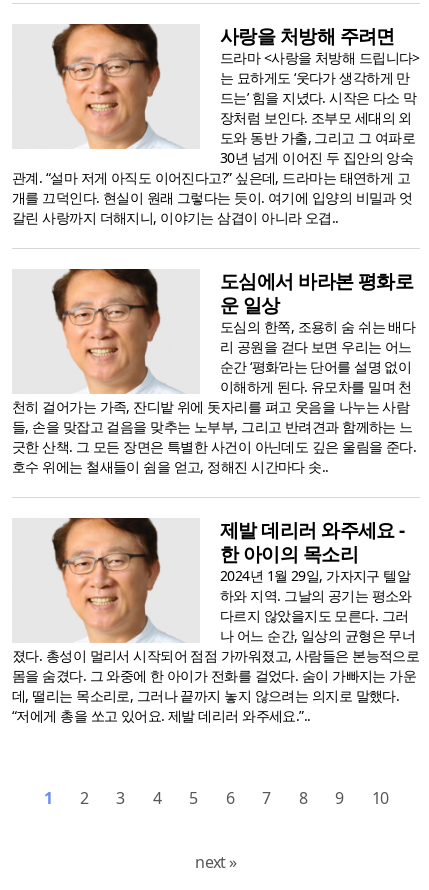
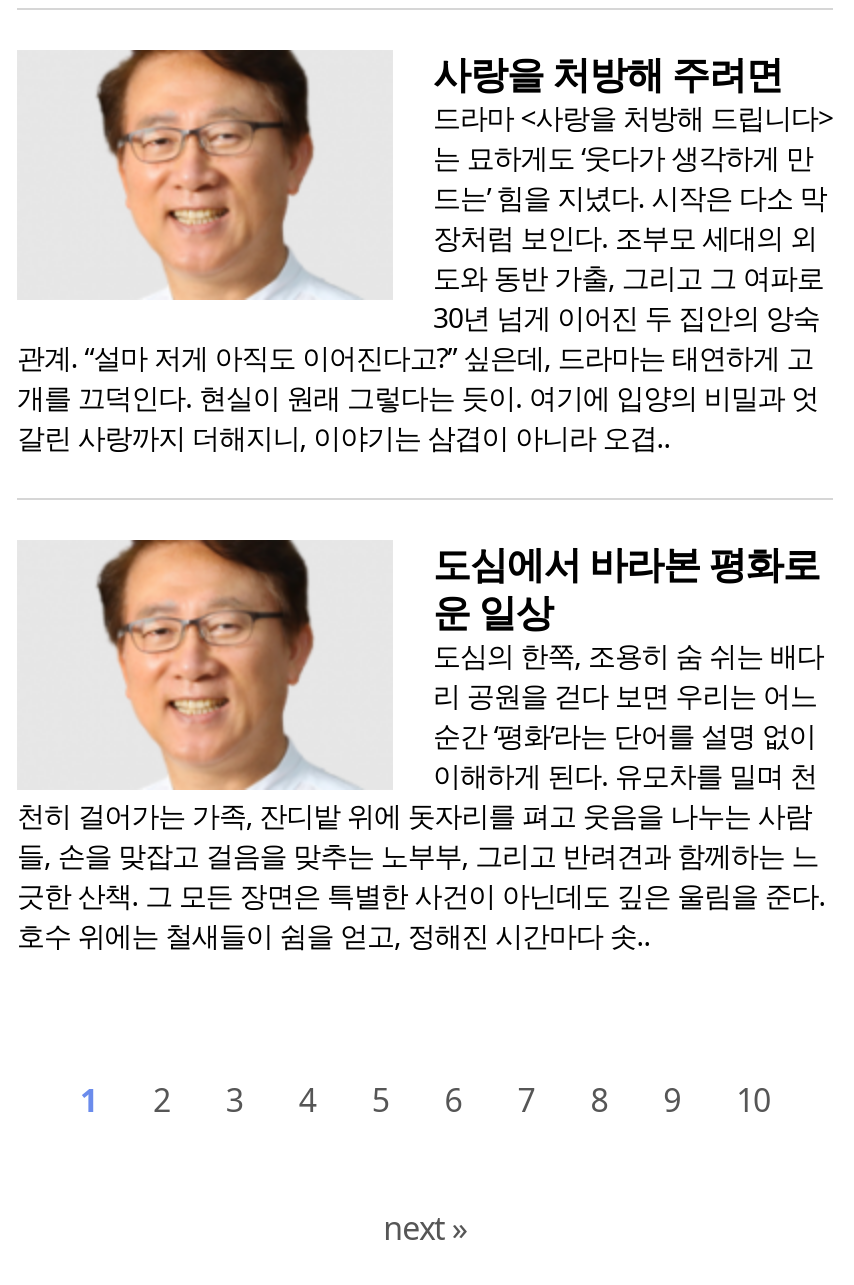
- 제발 데리러 와주세요 -
- 한 아이의 목소리
- 2024년 1월 29일, 가자지구 텔알
- 하와 지역. 그날의 공기는 평소와
- 다르지 않았을지도 모른다. 그러
- 나 어느 순간, 일상의 균형은 무너
- 졌다. 총성이 멀리서 시작되어 점점 가까워졌고, 사람들은 본능적으로
- 몸을 숨겼다. 그 와중에 한 아이가 전화를 걸었다. 숨이 가빠지는 가운
- 데, 떨리는 목소리로, 그러나 끝까지 놓지 않으려는 의지로 말했다.
- “저에게 총을 쏘고 있어요. 제발 데리러 와주세요.”..
